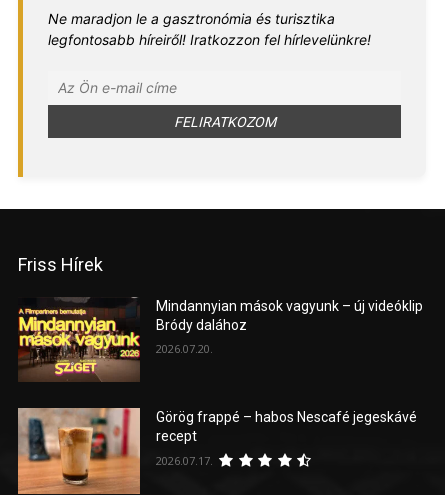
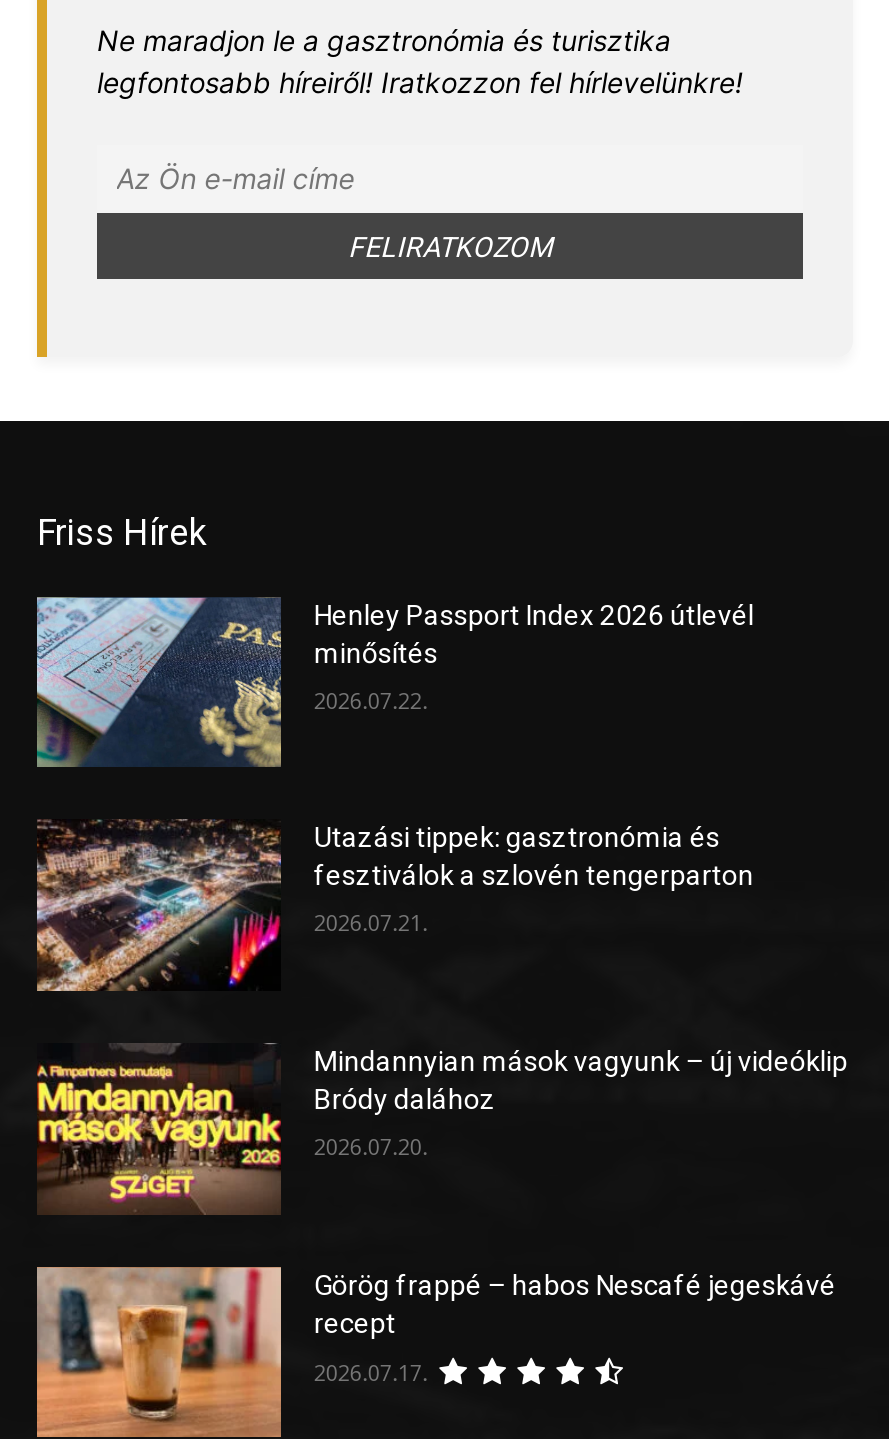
+ [image]
+ Henley Passport Index 2026 útlevél
+ minősítés
+ 2026.07.22.

+ [image]
+ Utazási tippek: gasztronómia és
+ fesztiválok a szlovén tengerparton
+ 2026.07.21.
